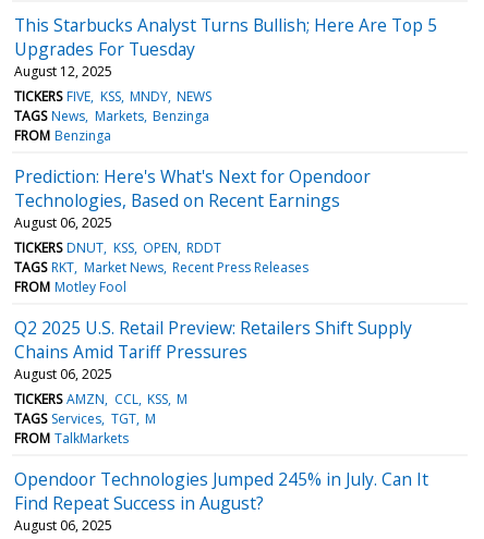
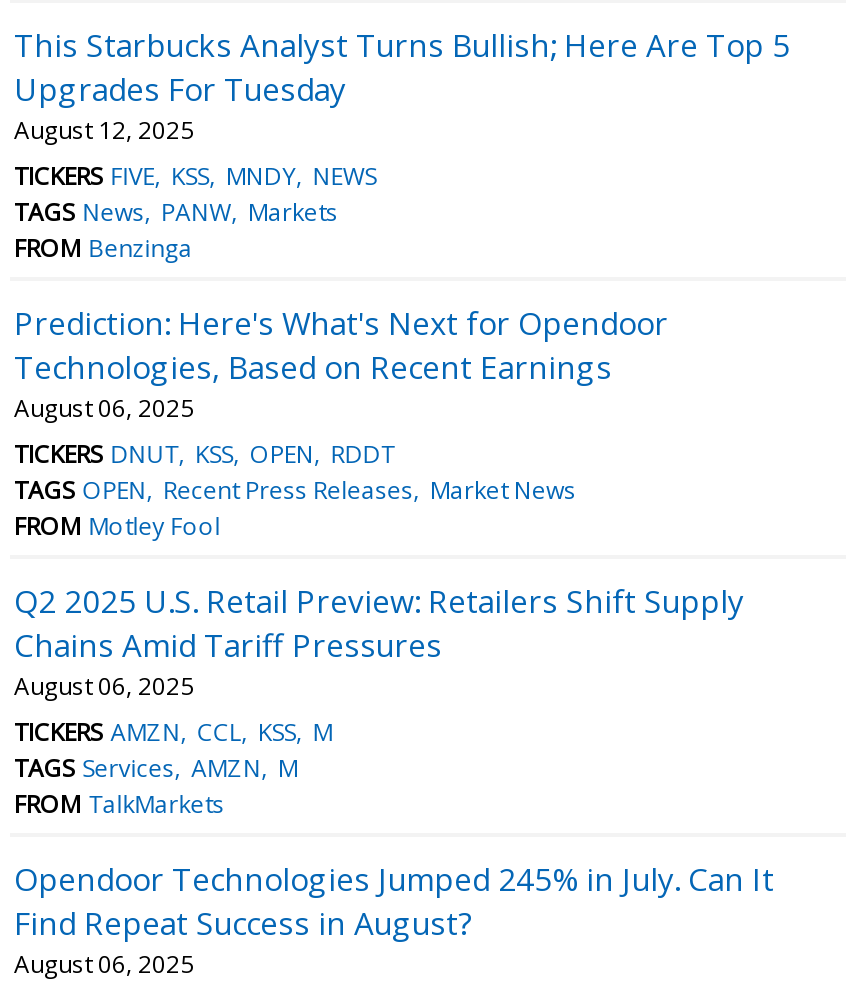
- TAGS News Markets Benzinga
+ TAGS News PANW Markets

- TAGS RKT Market News Recent Press Releases
+ TAGS OPEN Recent Press Releases Market News

- TAGS Services TGT M
+ TAGS Services AMZN M
